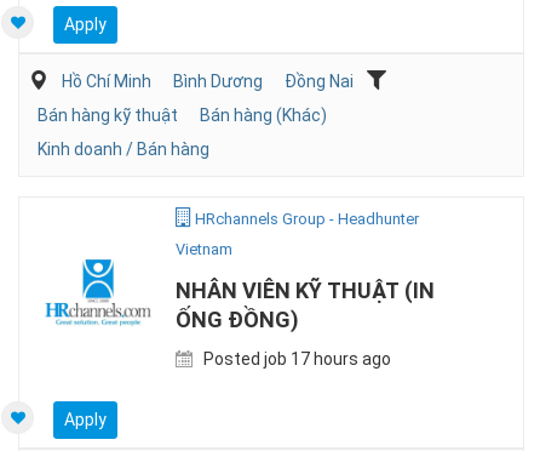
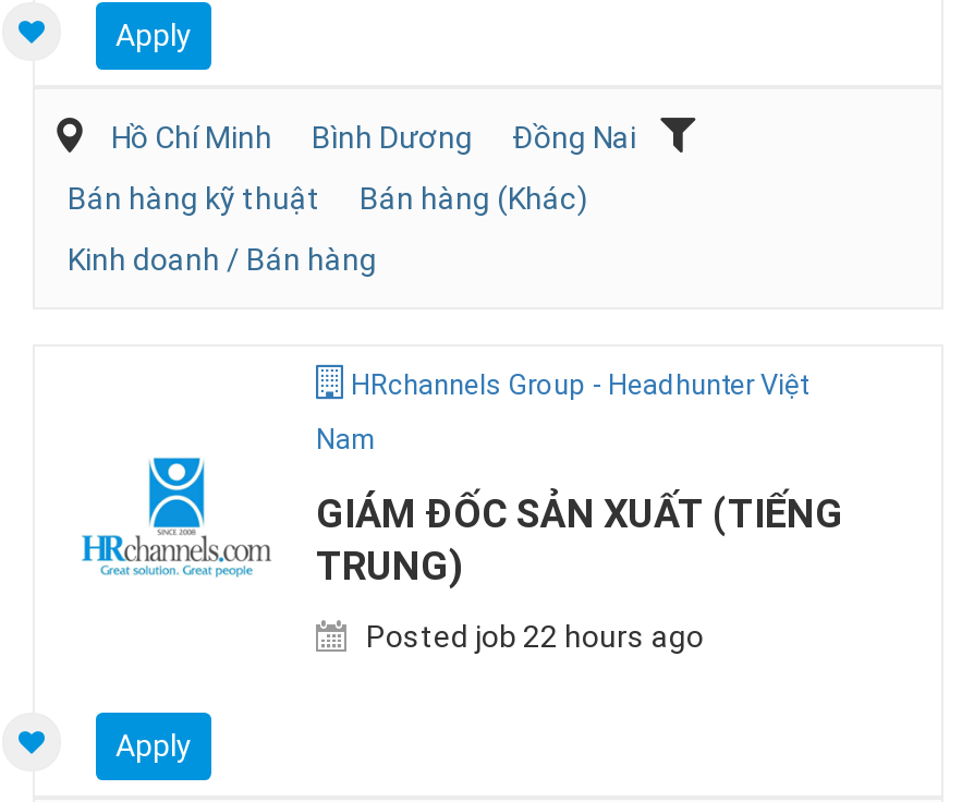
- HRchannels Group - Headhunter
+ HRchannels Group - Headhunter Việt

- Vietnam
+ Nam

- NHÂN VIÊN KỸ THUẬT (IN
- ỐNG ĐỒNG)
+ GIÁM ĐỐC SẢN XUẤT (TIẾNG
+ TRUNG)

- Posted job 17 hours ago
+ Posted job 22 hours ago
